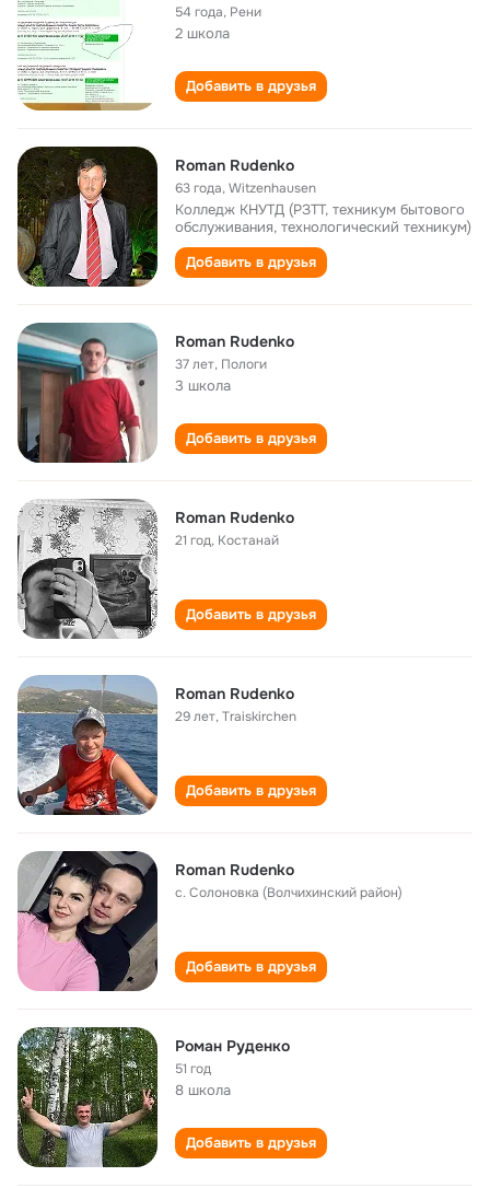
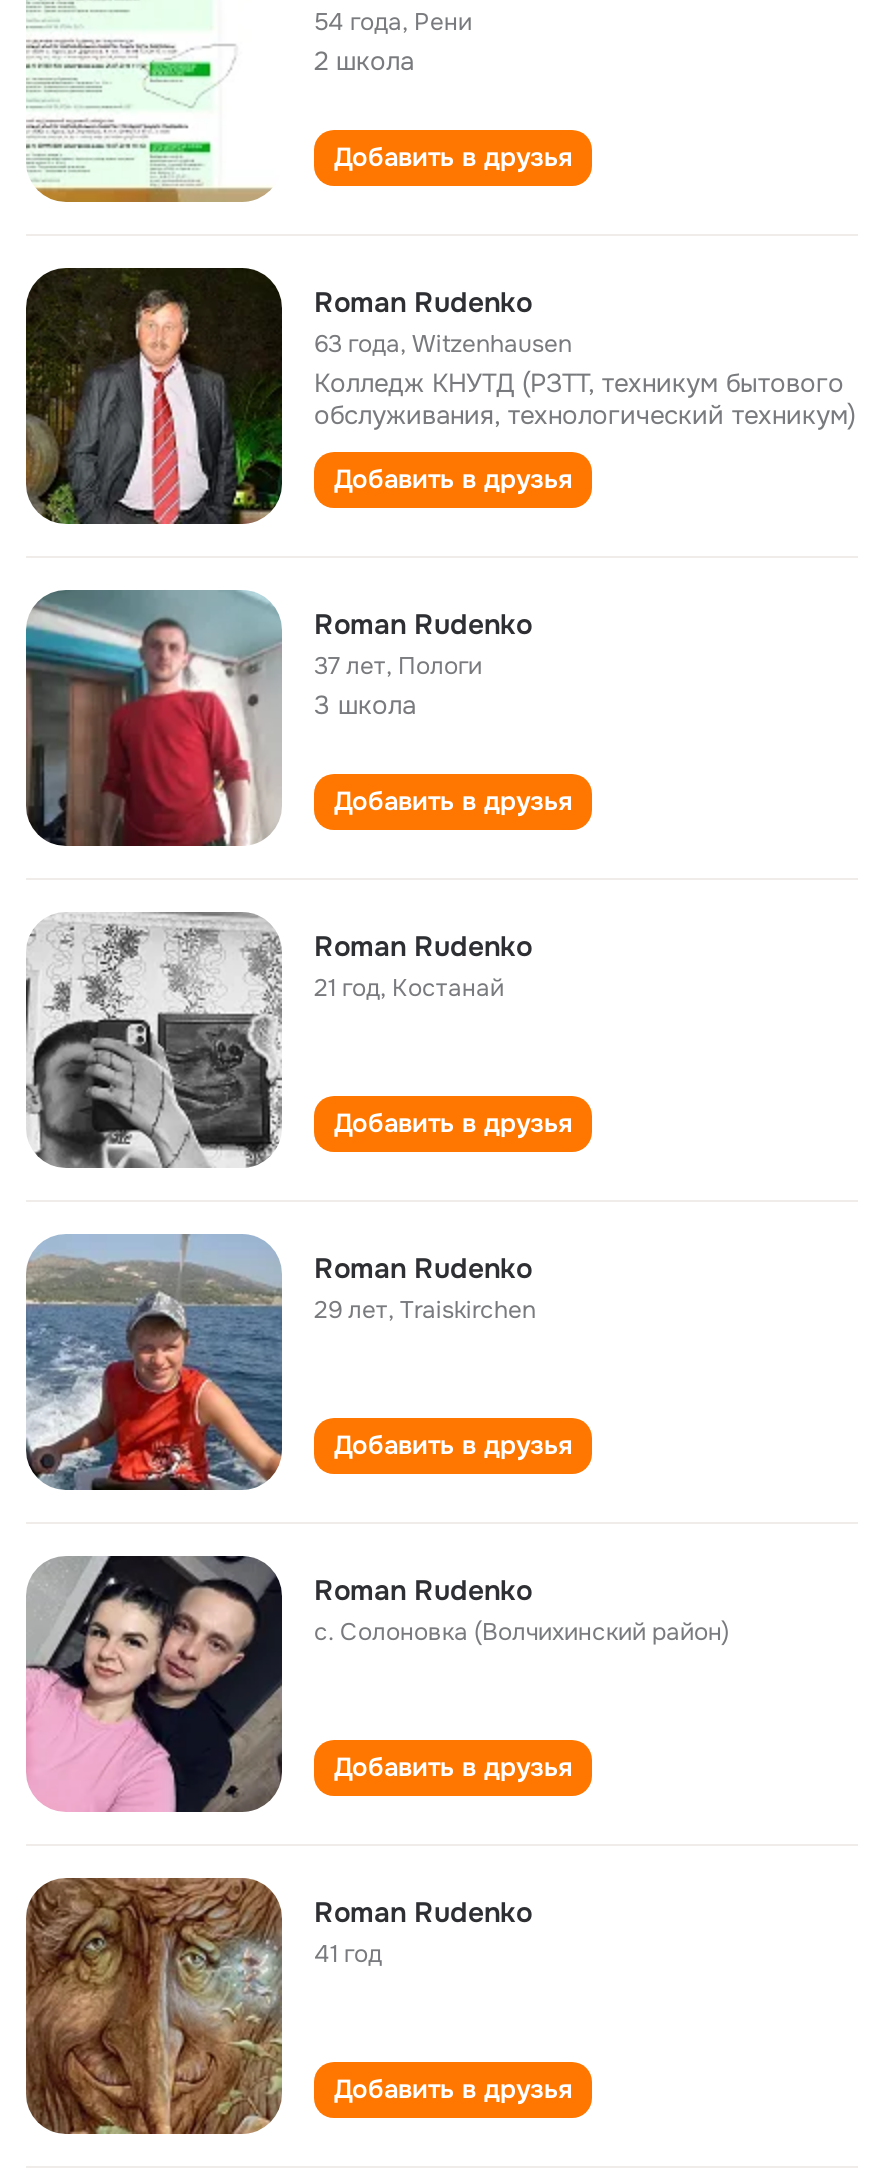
- [image]
- Роман Руденко
- 51 год
- 8 школа
+ [image]
+ Roman Rudenko
+ 41 год
